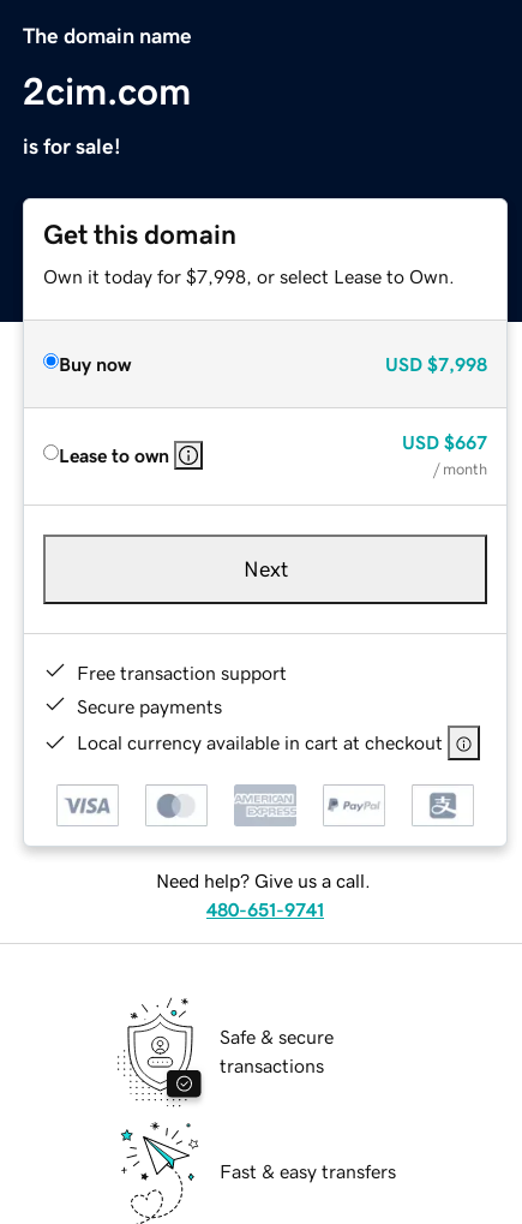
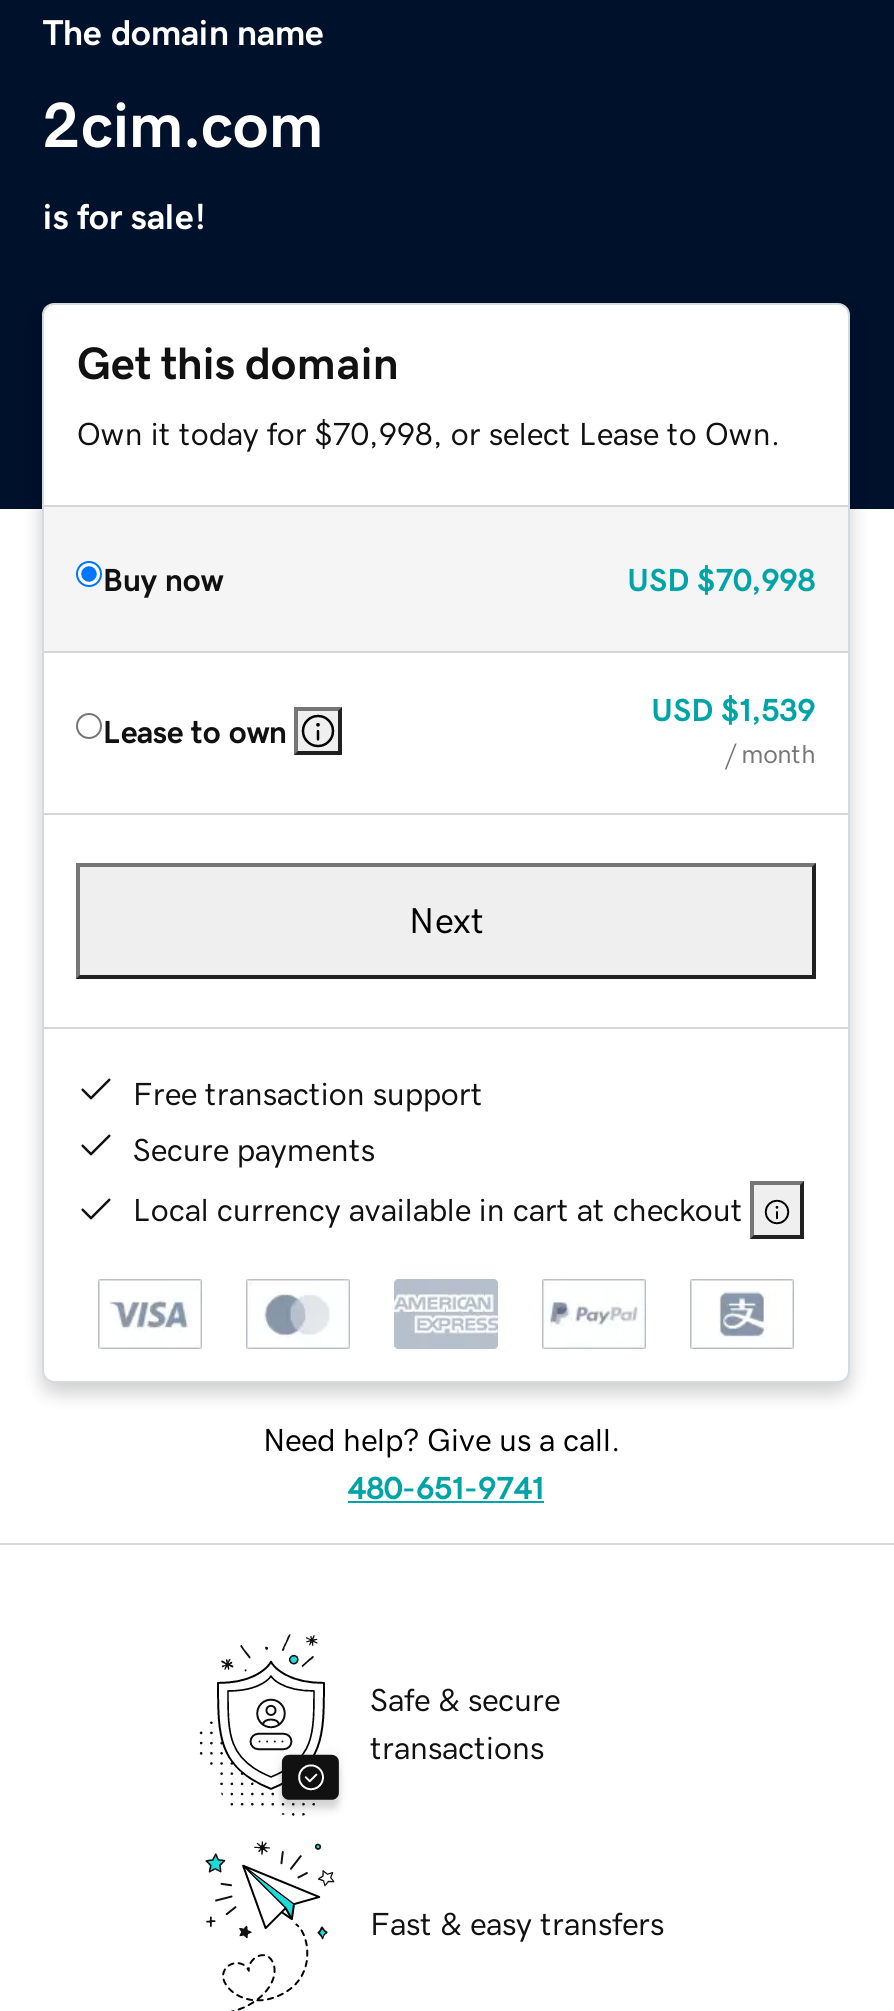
- Own it today for $7,998, or select Lease to Own.
+ Own it today for $70,998, or select Lease to Own.

- USD $7,998
+ USD $70,998

- USD $667
+ USD $1,539
